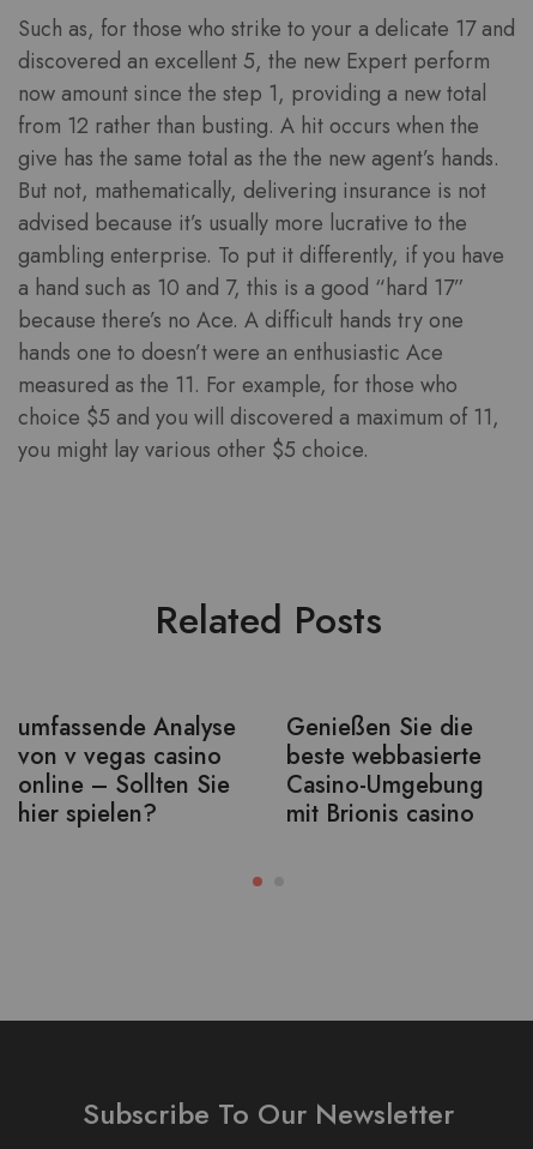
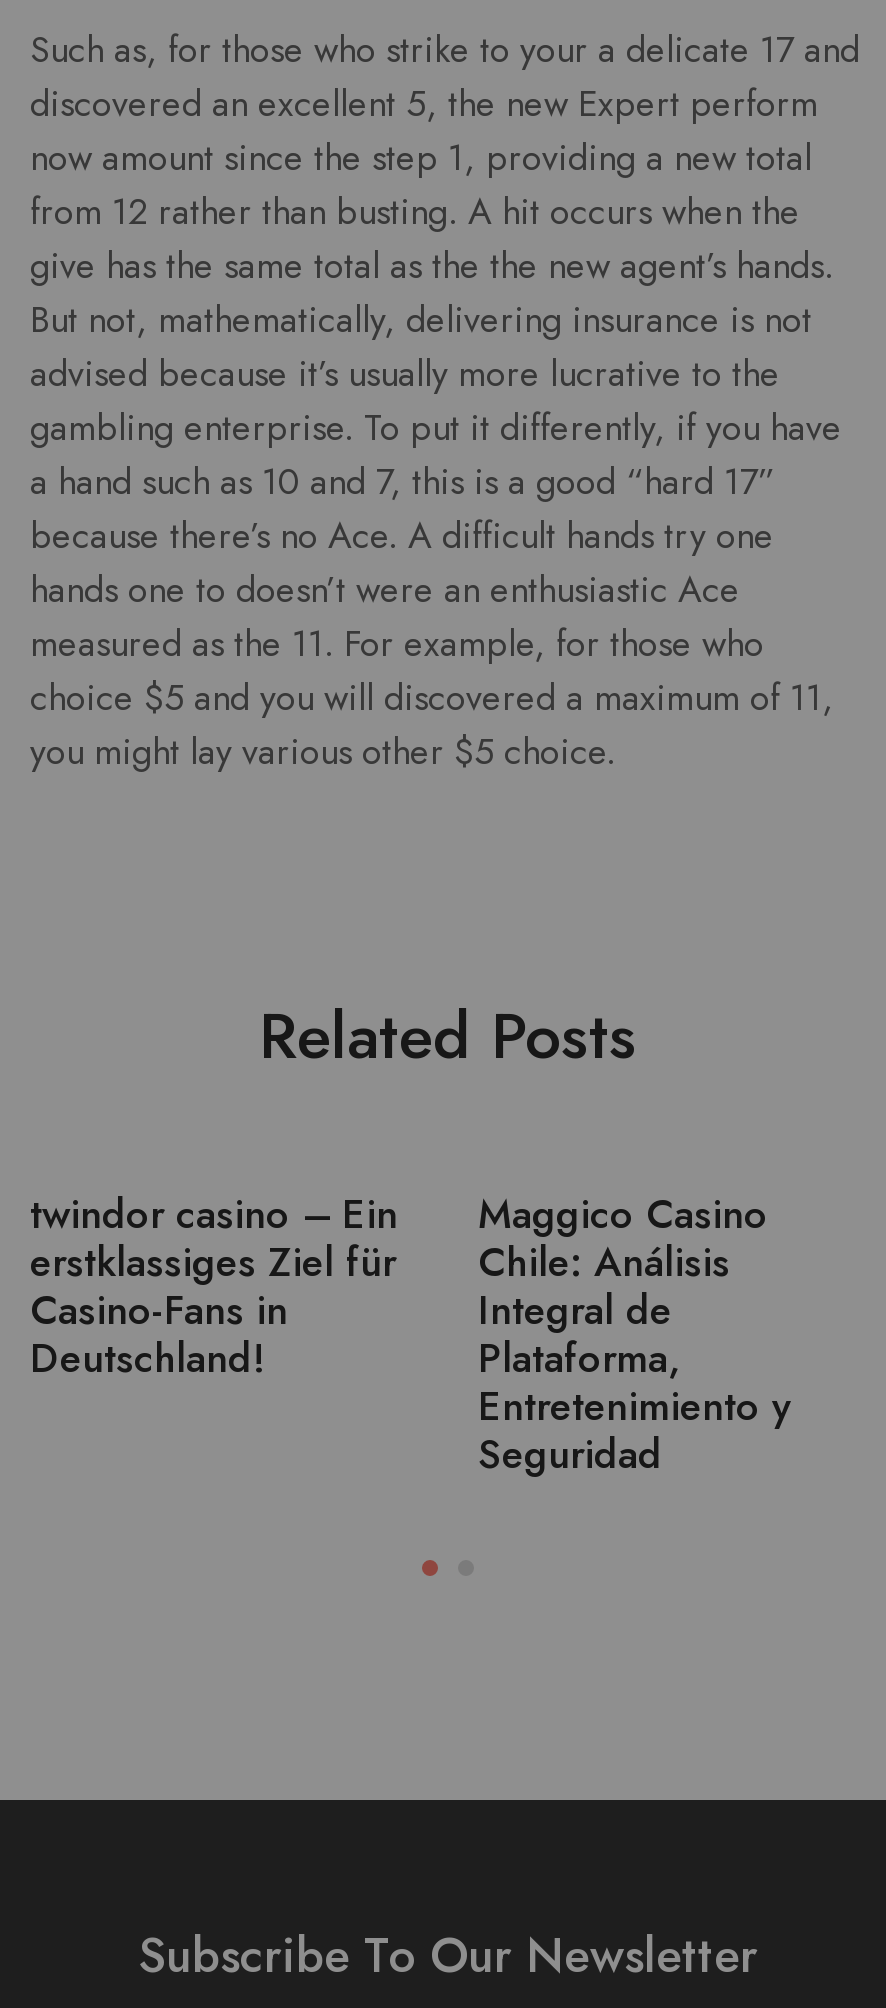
- umfassende Analyse
- von v vegas casino
- online – Sollten Sie
- hier spielen?
+ twindor casino – Ein
+ erstklassiges Ziel für
+ Casino-Fans in
+ Deutschland!

- Genießen Sie die
- beste webbasierte
- Casino-Umgebung
- mit Brionis casino
+ Maggico Casino
+ Chile: Análisis
+ Integral de
+ Plataforma,
+ Entretenimiento y
+ Seguridad
